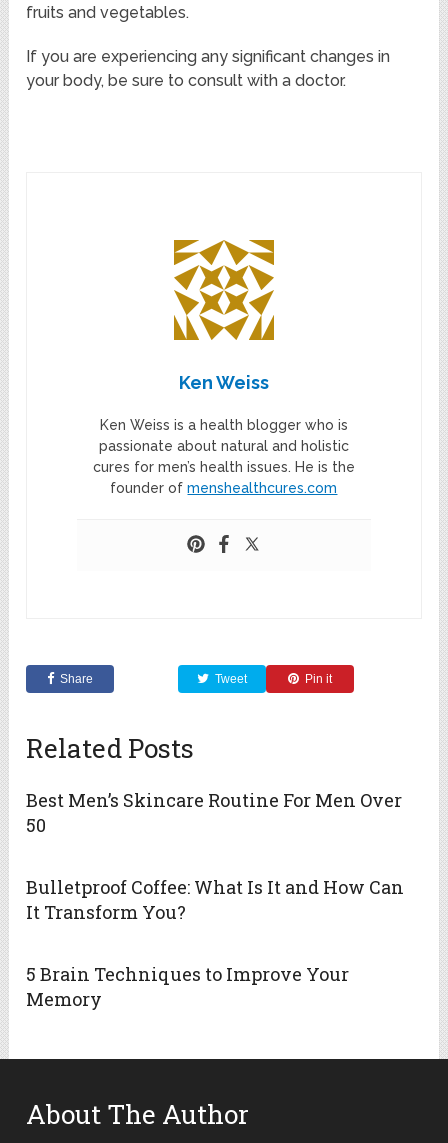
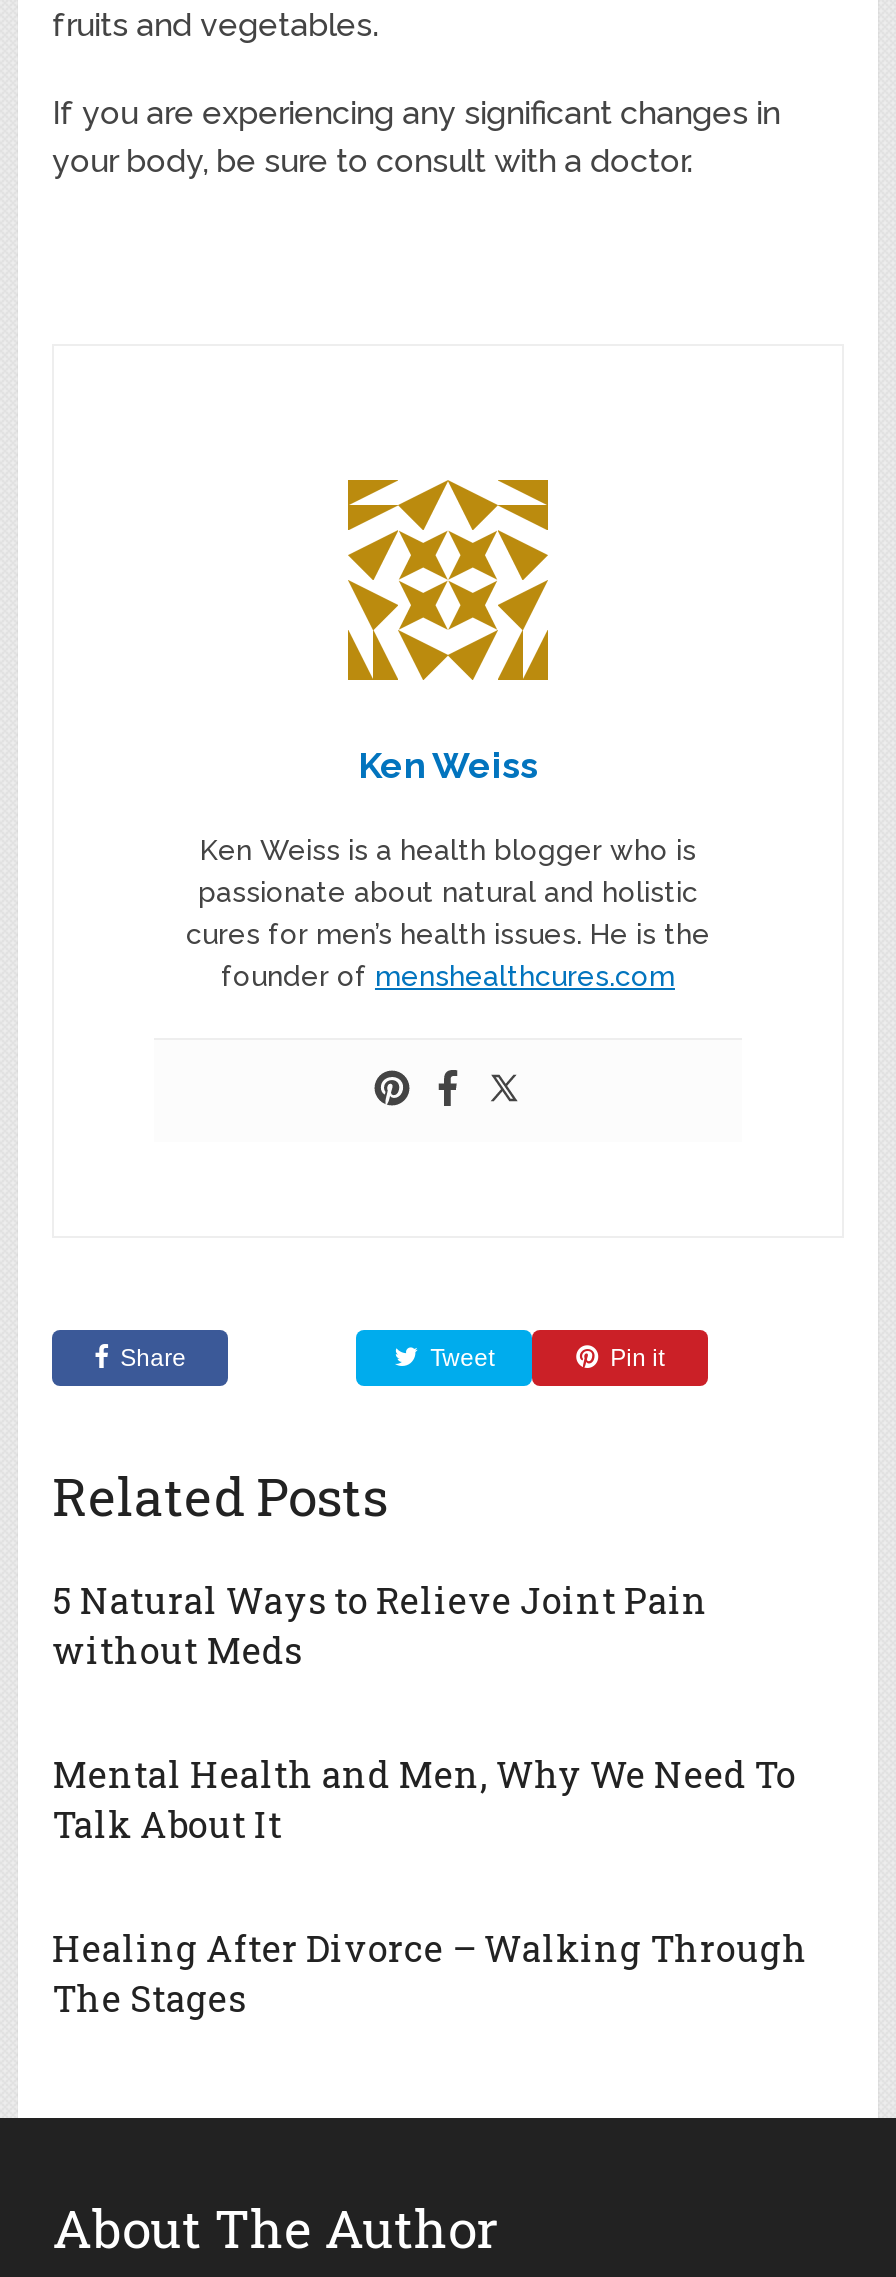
- Best Men’s Skincare Routine For Men Over
- 50
+ 5 Natural Ways to Relieve Joint Pain
+ without Meds

- Bulletproof Coffee: What Is It and How Can
- It Transform You?
+ Mental Health and Men, Why We Need To
+ Talk About It

- 5 Brain Techniques to Improve Your
- Memory
+ Healing After Divorce – Walking Through
+ The Stages
